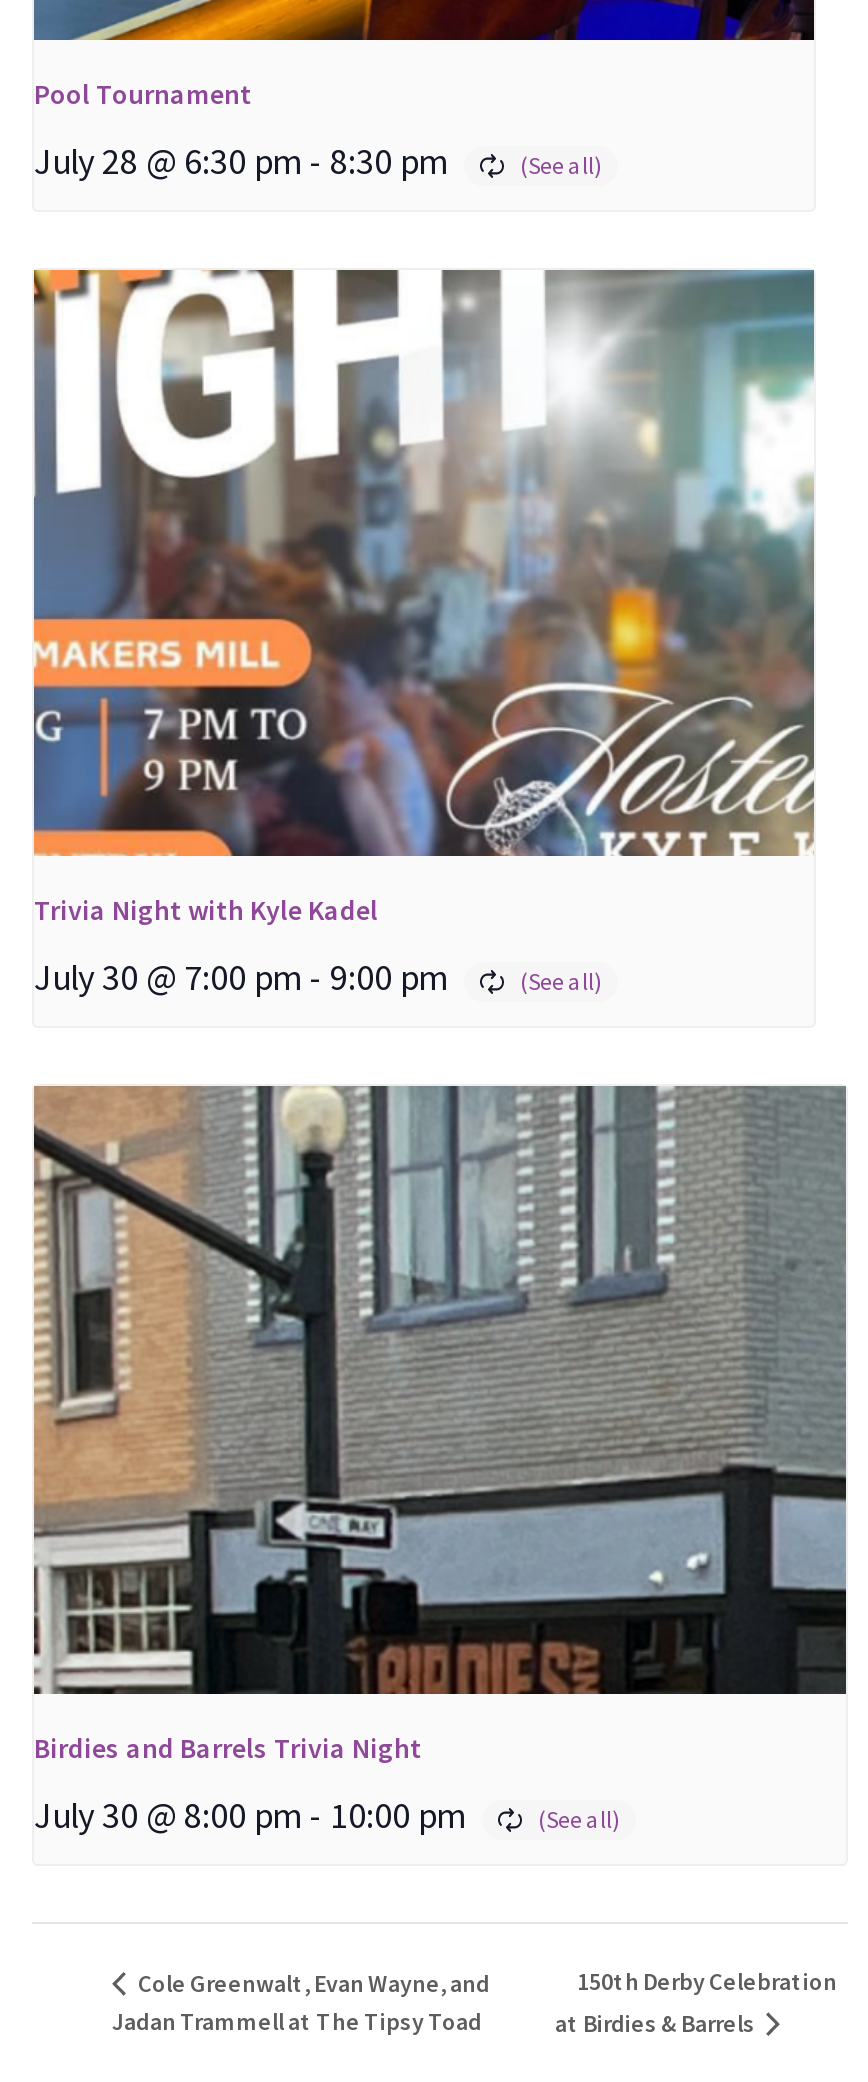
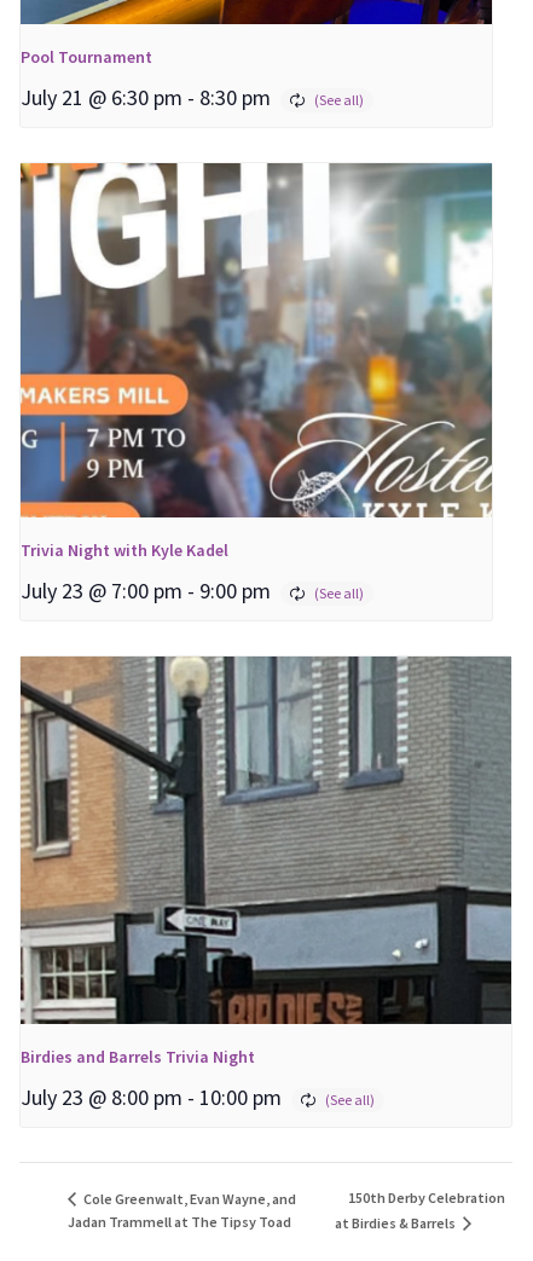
- July 28 @ 6:30 pm - 8:30 pm
+ July 21 @ 6:30 pm - 8:30 pm

- July 30 @ 7:00 pm - 9:00 pm
+ July 23 @ 7:00 pm - 9:00 pm

- July 30 @ 8:00 pm - 10:00 pm
+ July 23 @ 8:00 pm - 10:00 pm
